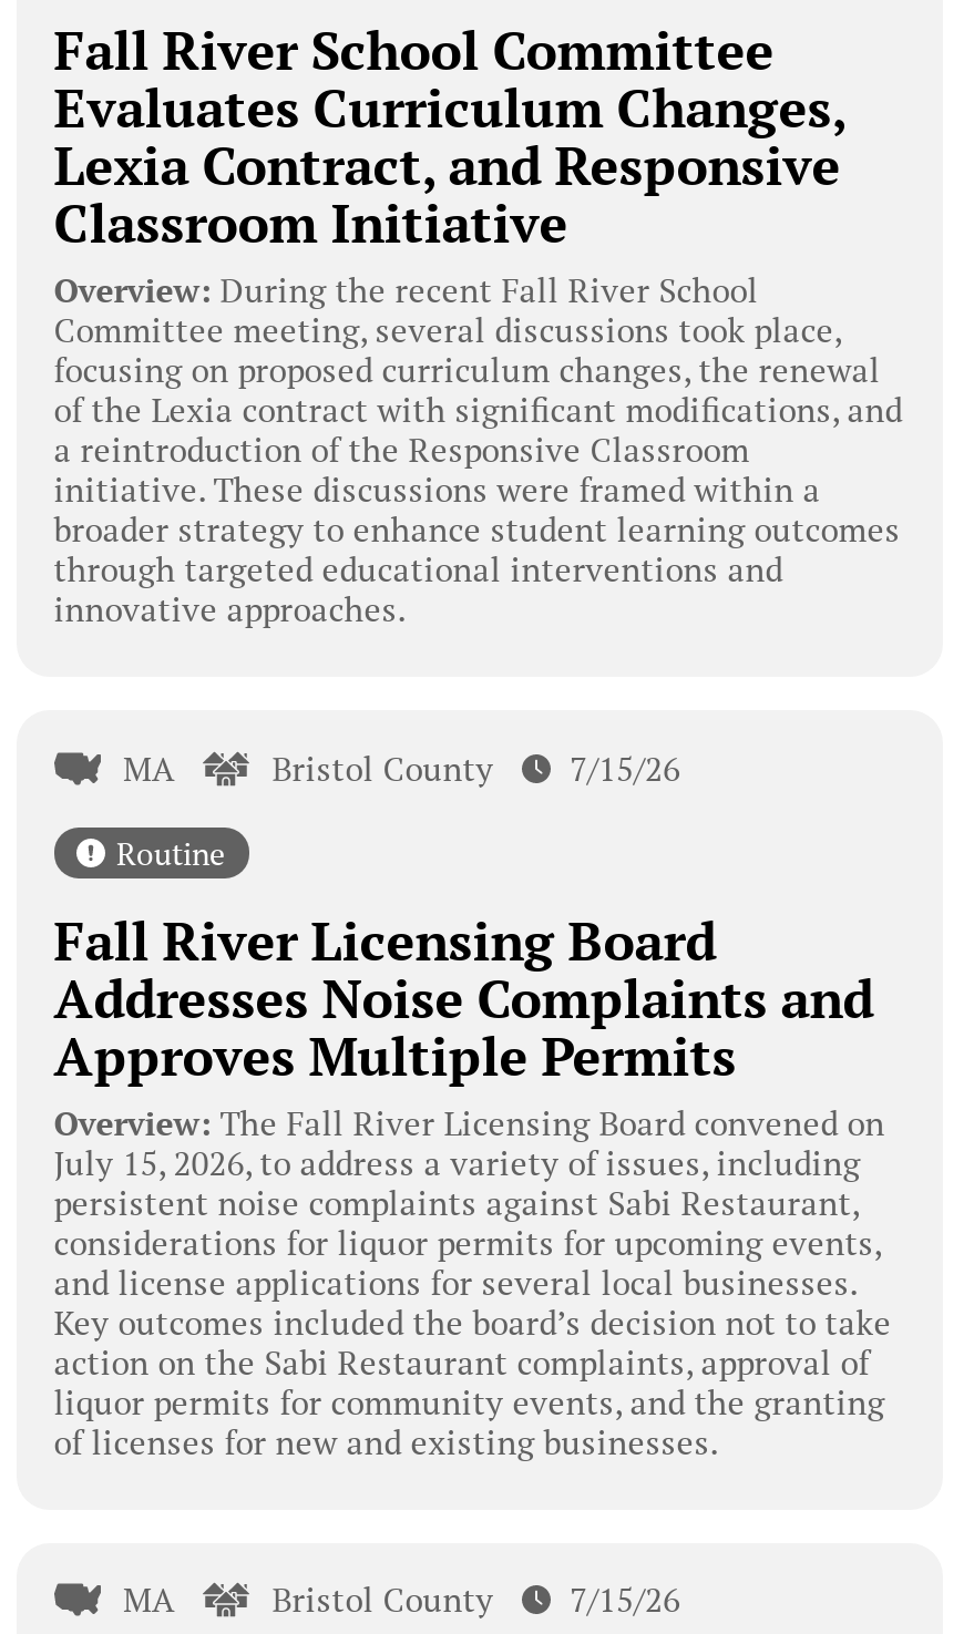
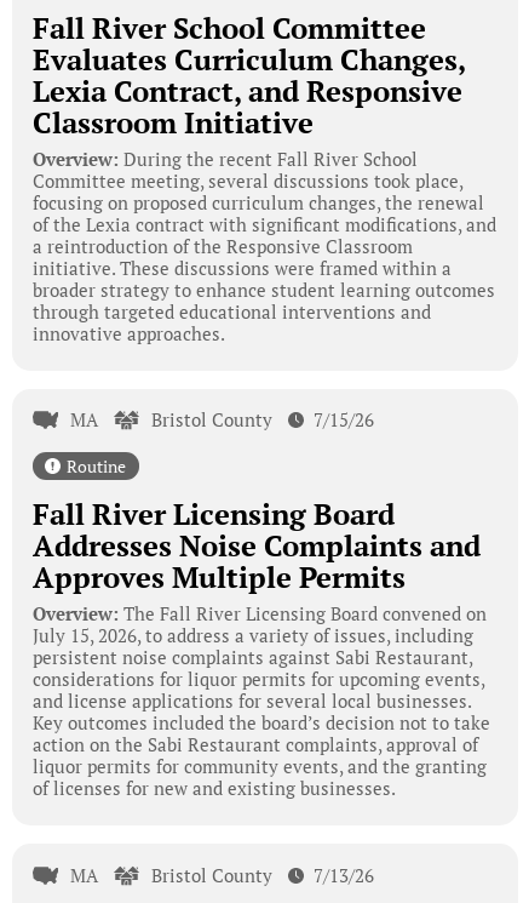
- Bristol County 7/15/26
+ Bristol County 7/13/26
